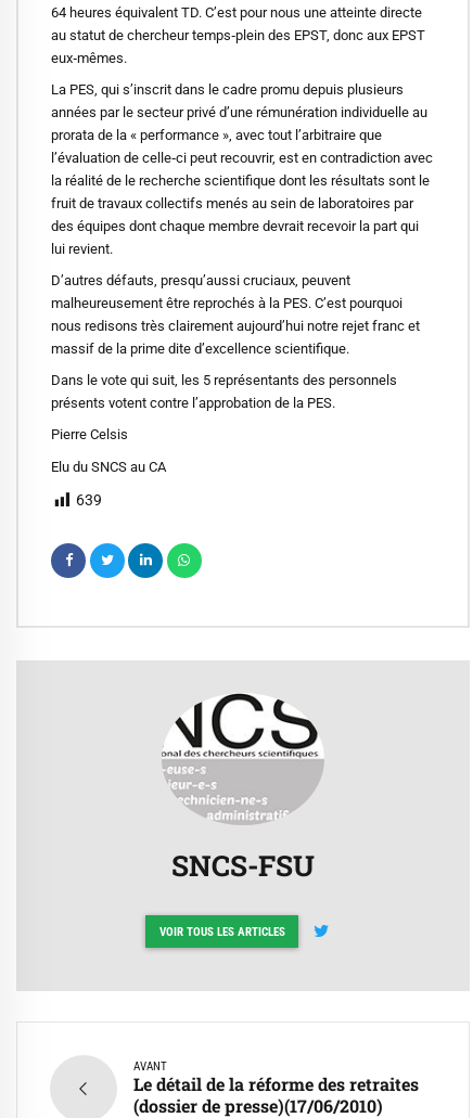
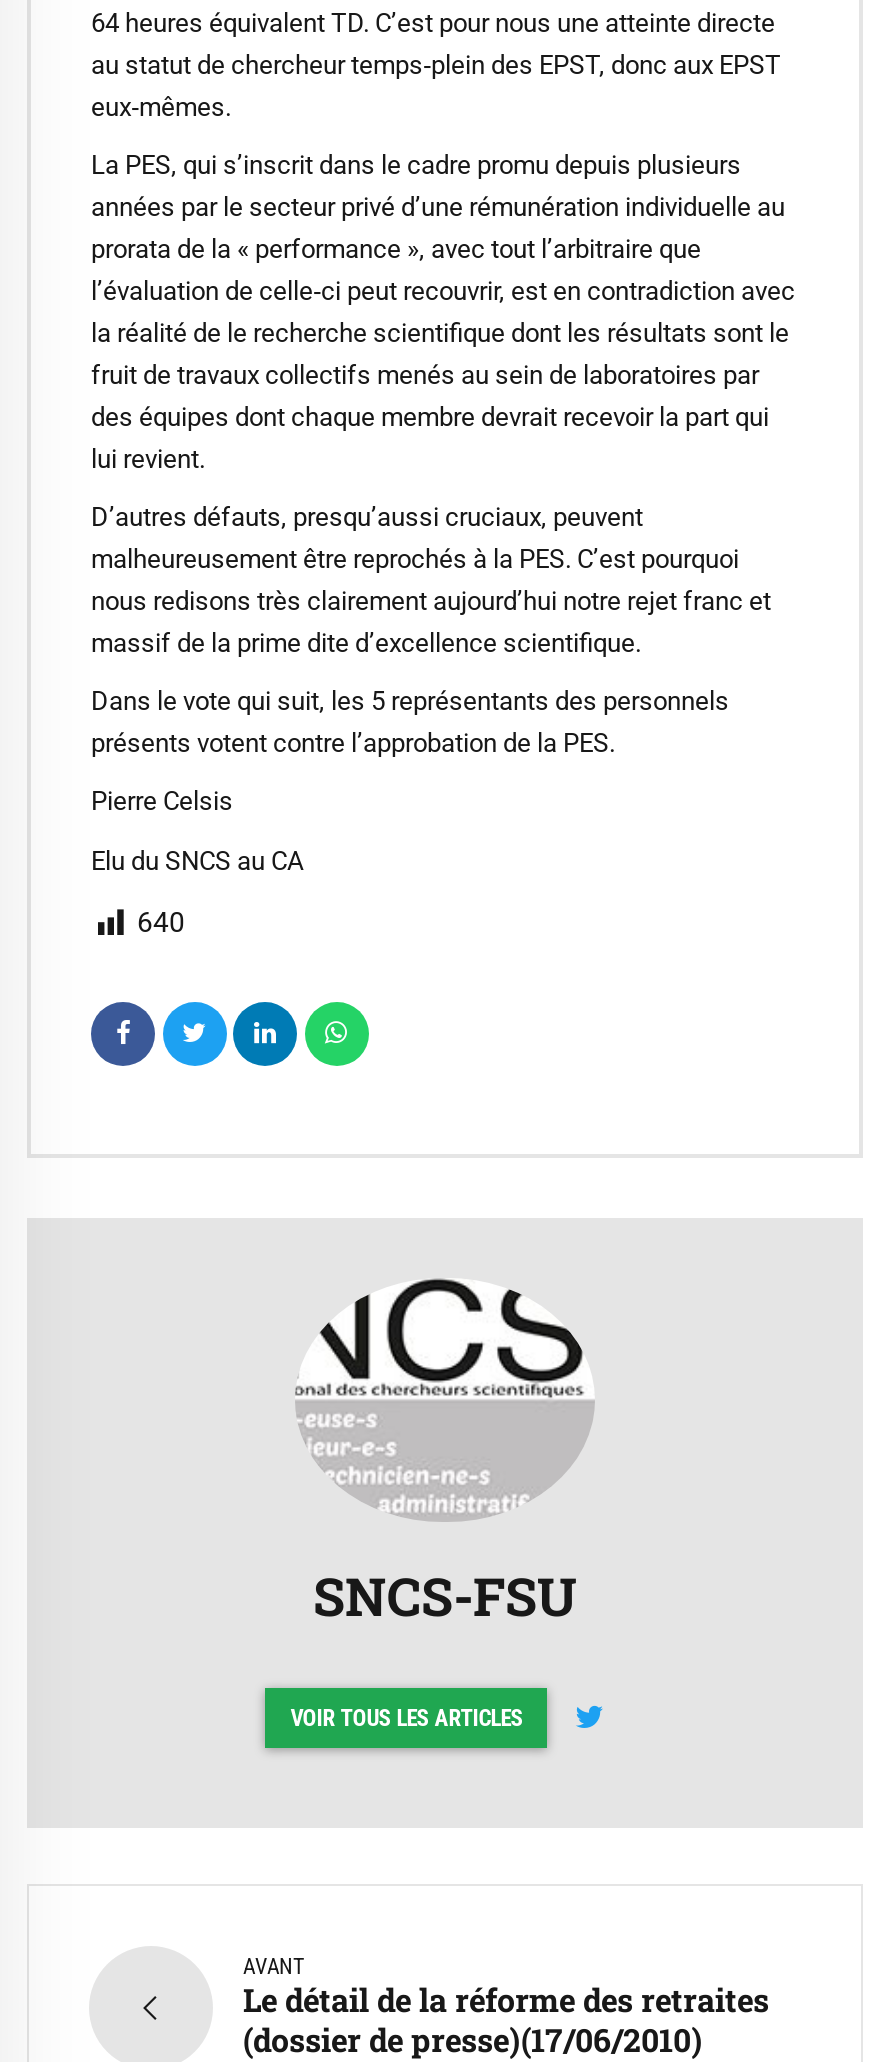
- 639
+ 640
